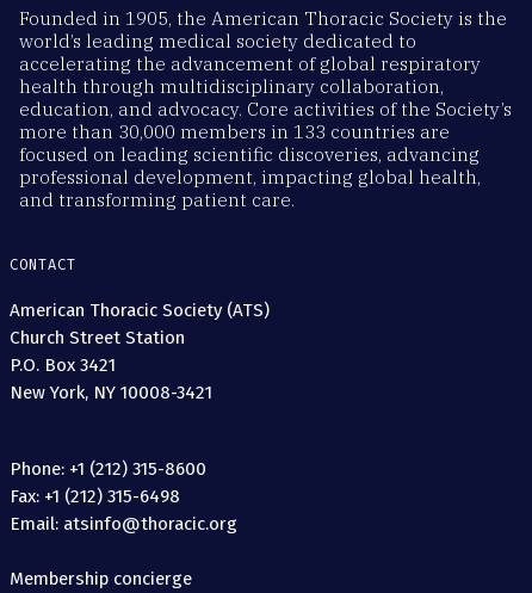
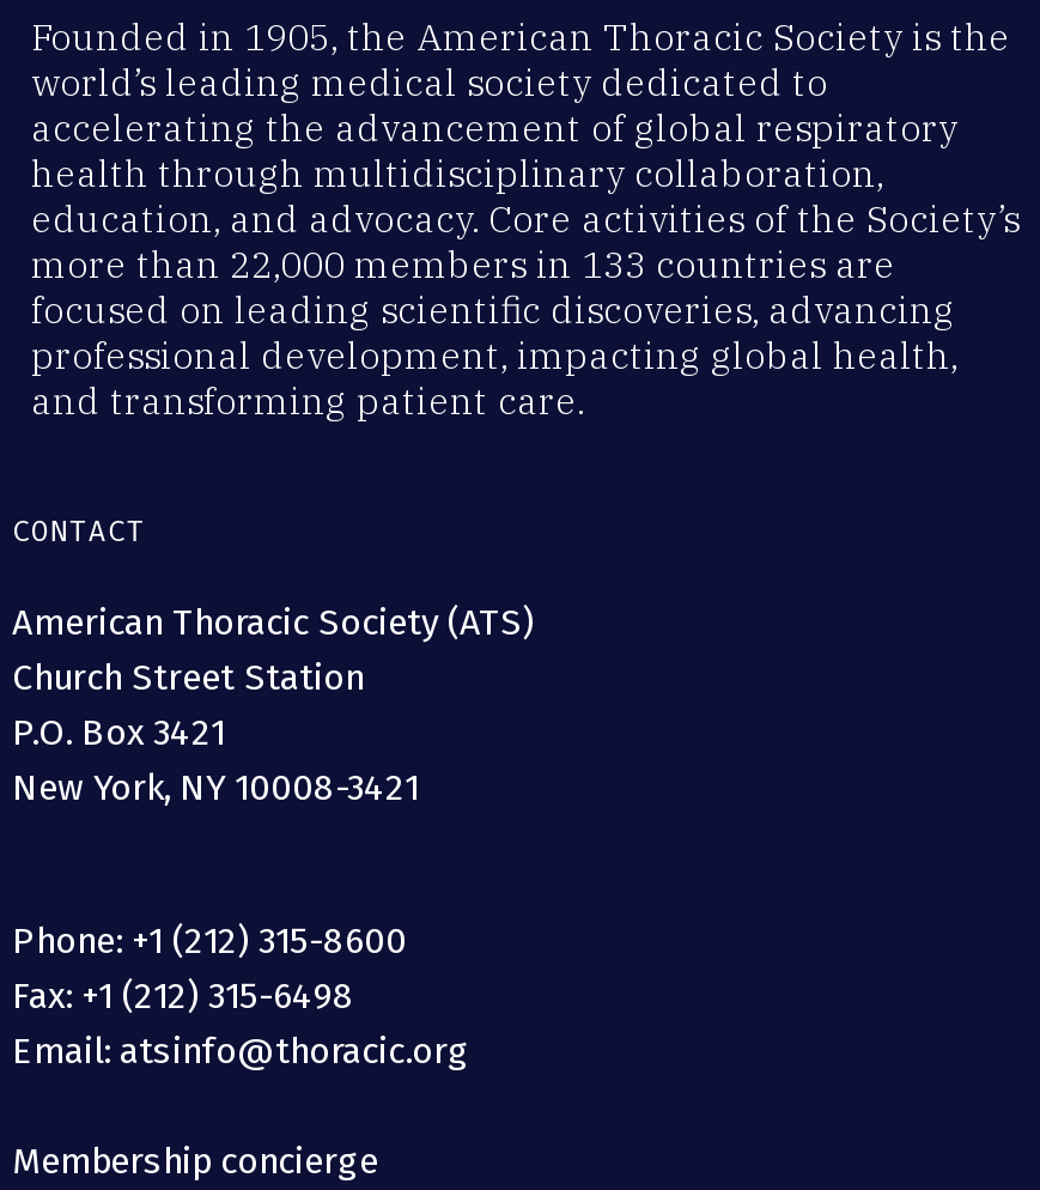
- more than 30,000 members in 133 countries are
+ more than 22,000 members in 133 countries are
